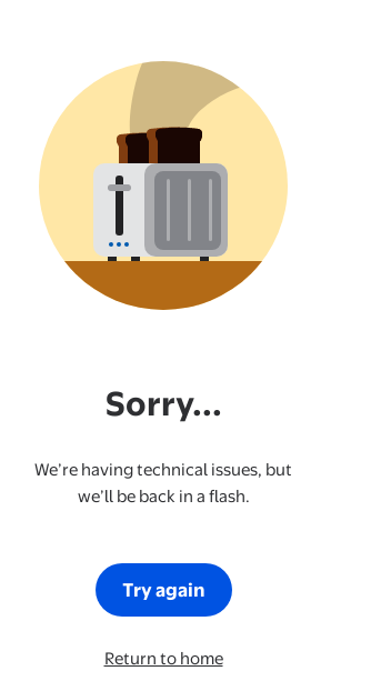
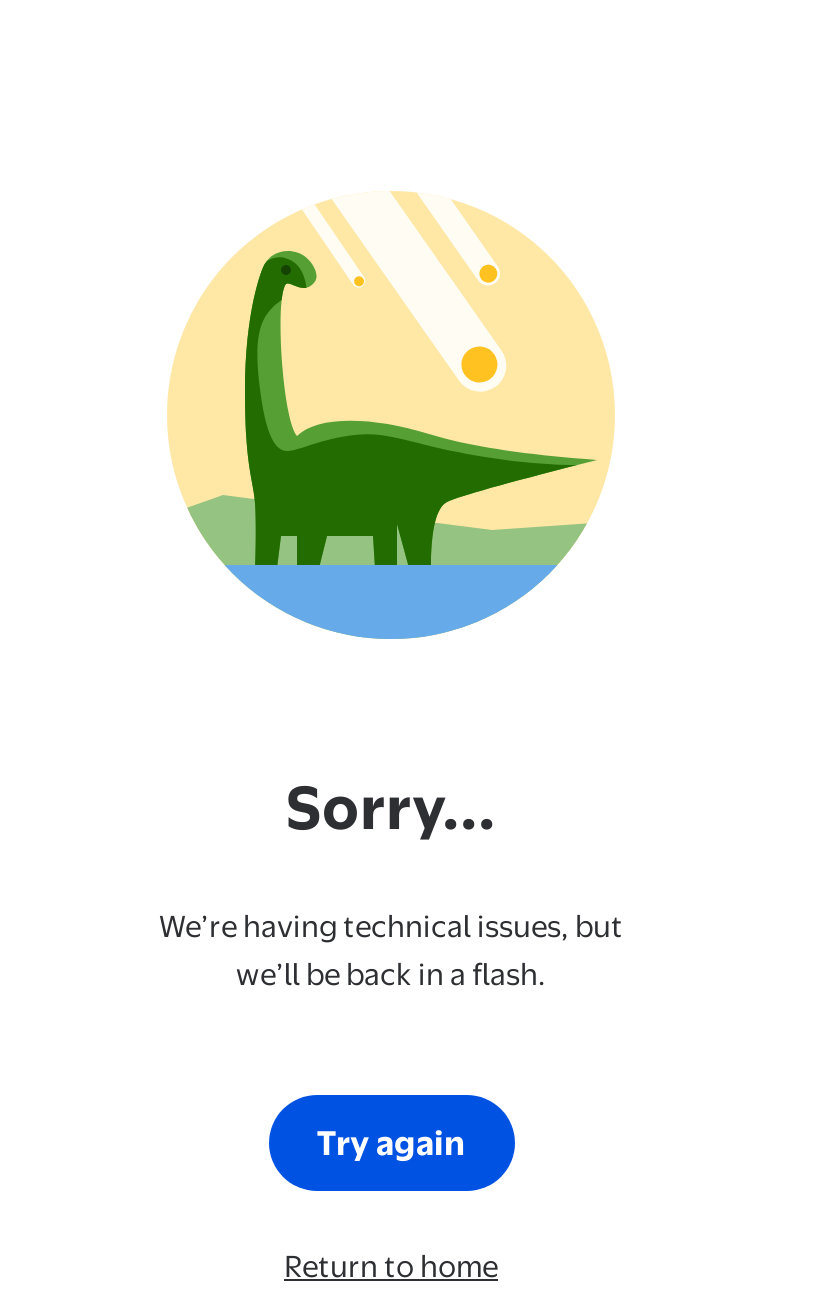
- [image]
+ [image]
